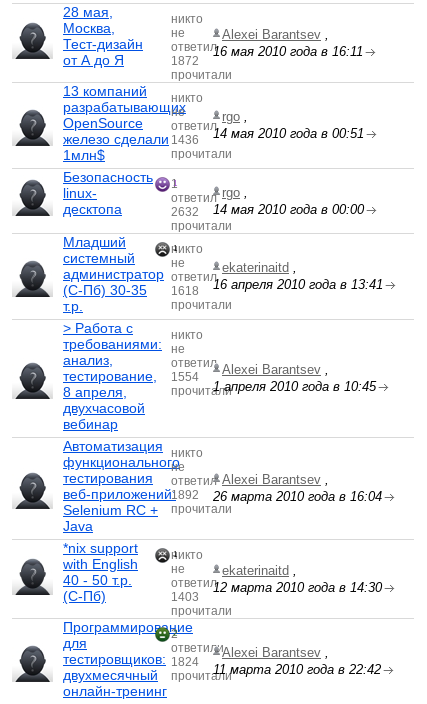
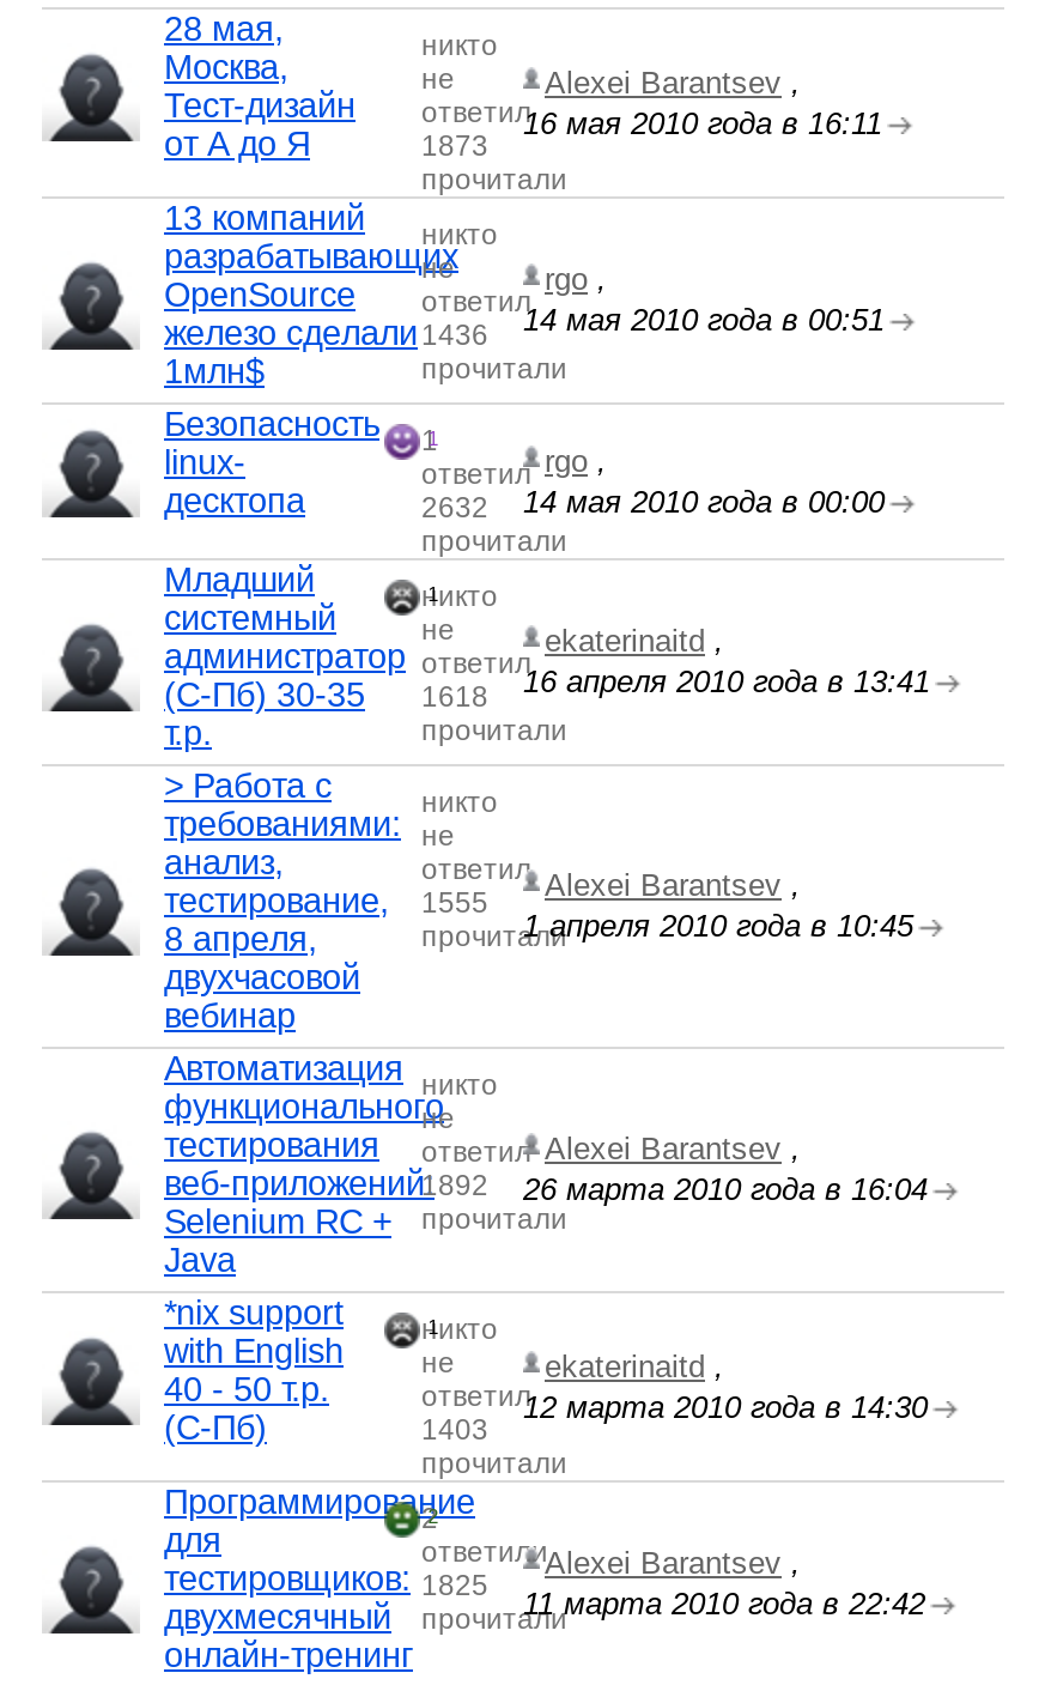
- 1872
+ 1873

- тестирование, 1554 ответил Alexei Barantsev,
+ тестирование, 1555 ответил Alexei Barantsev,

- 1824
+ 1825
